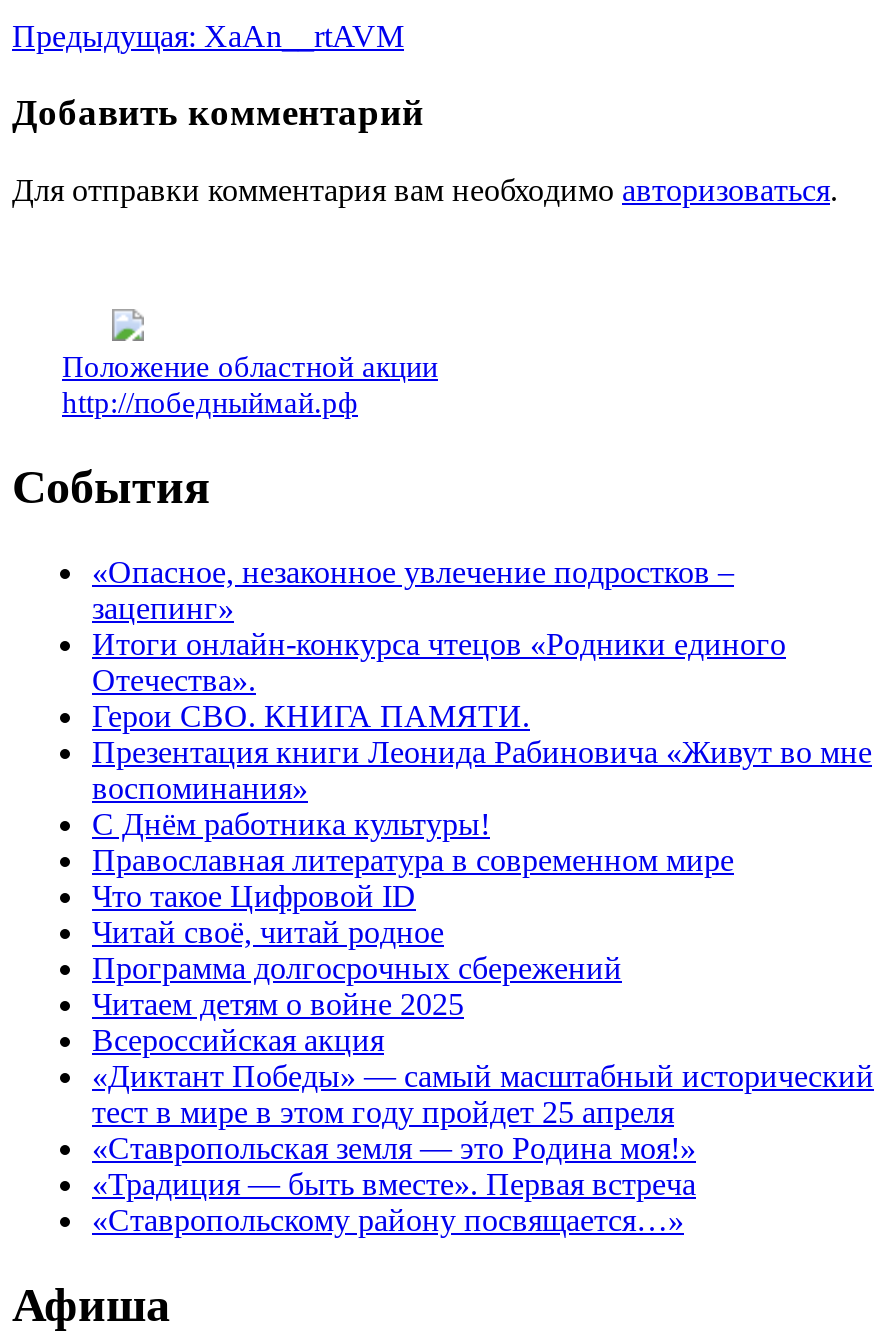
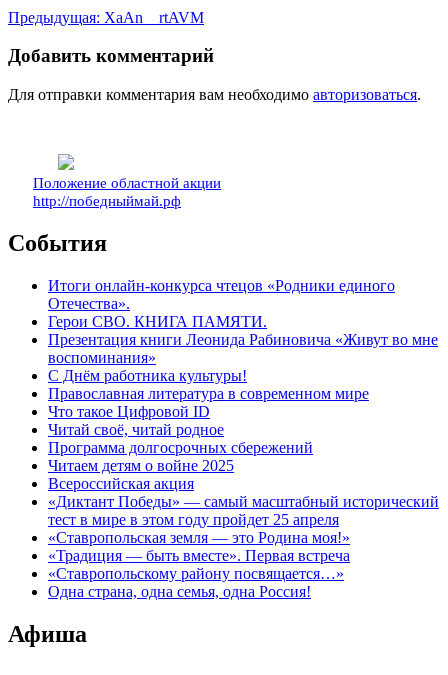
- «Опасное, незаконное увлечение подростков –
- зацепинг»

moved up: Итоги онлайн-конкурса чтецов «Родники единого | Отечества». | Герои СВО. КНИГА ПАМЯТИ. | ... | «Традиция — быть вместе». Первая встреча | «Ставропольскому району посвящается…»

+ Одна страна, одна семья, одна Россия!
